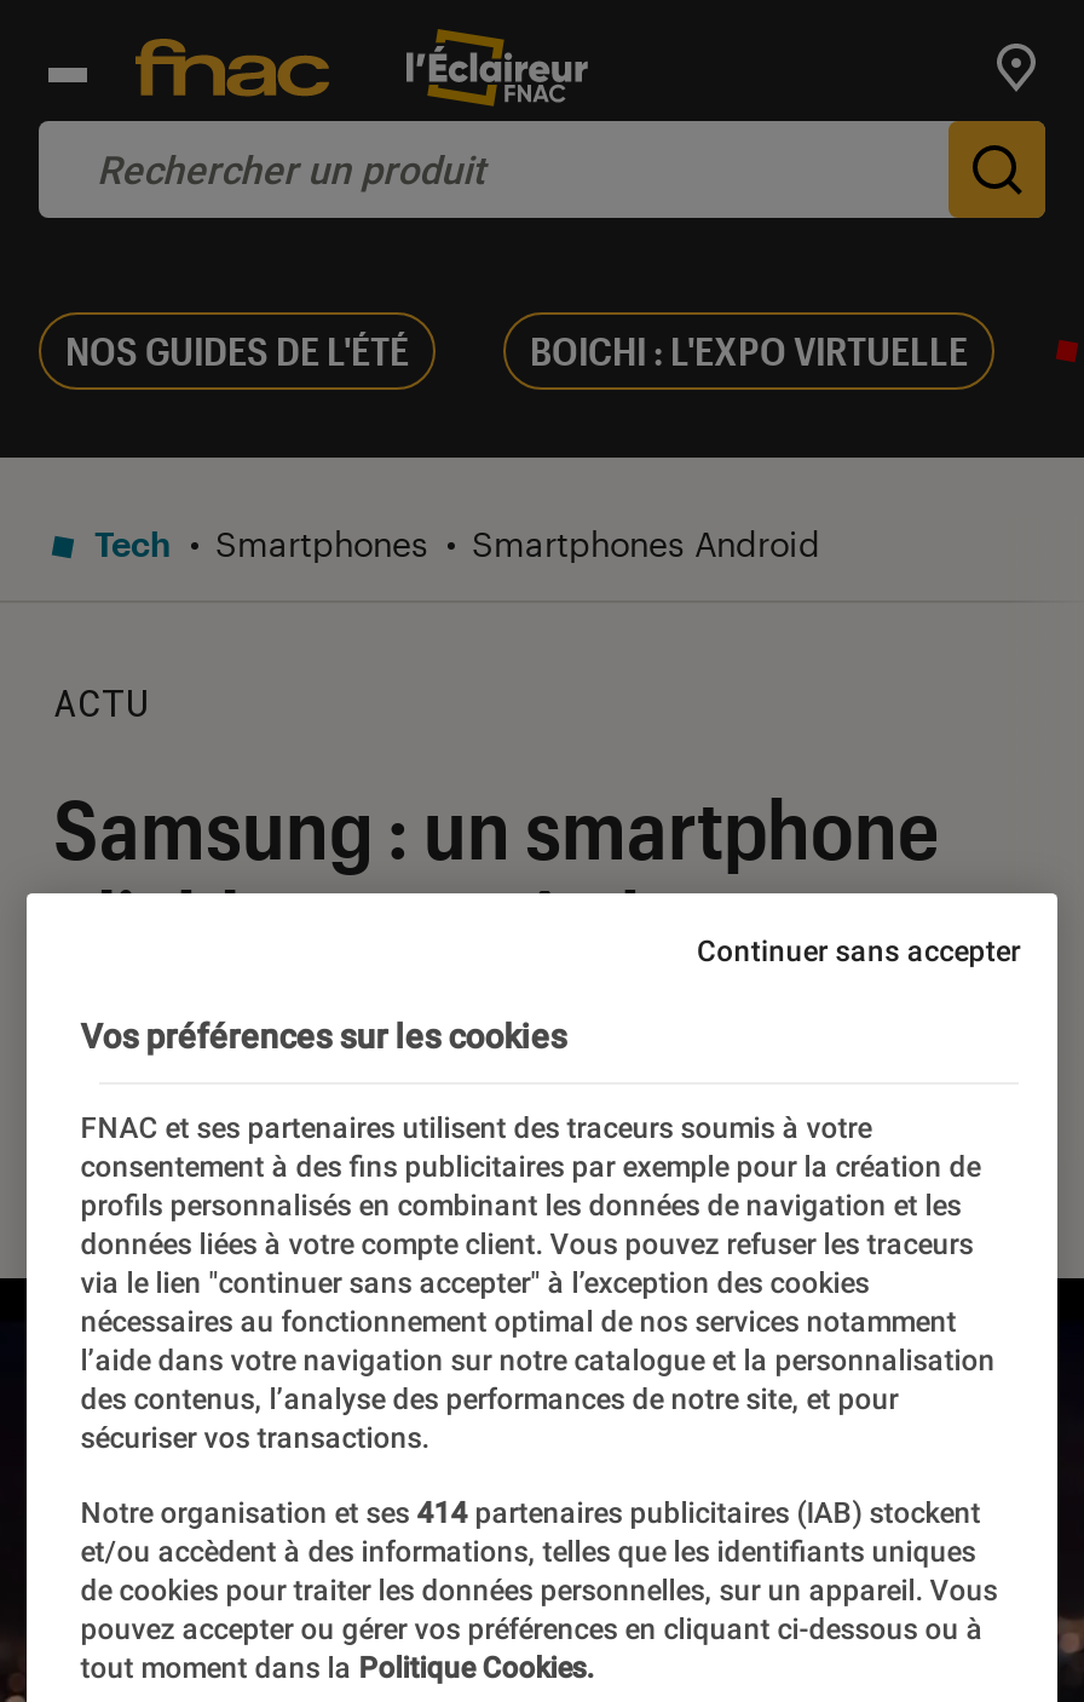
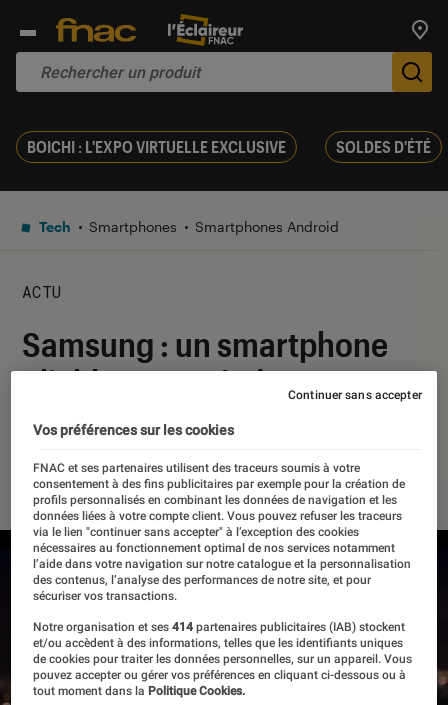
- NOS GUIDES DE L'ÉTÉ
- BOICHI : L'EXPO VIRTUELLE
+ BOICHI : L'EXPO VIRTUELLE EXCLUSIVE
+ SOLDES D'ÉTÉ
